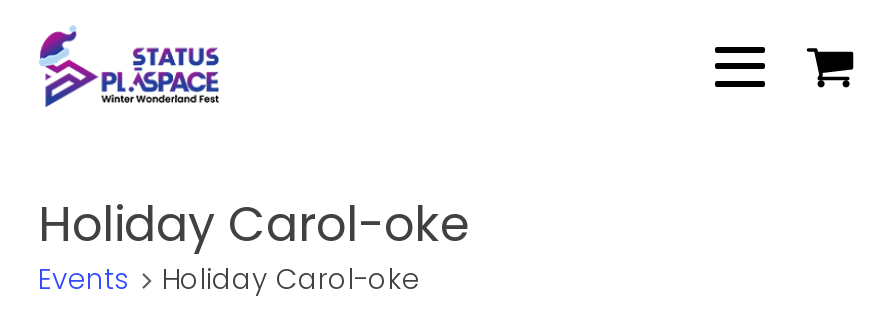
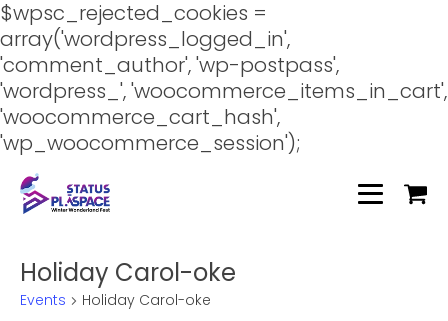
+ $wpsc_rejected_cookies =
+ array('wordpress_logged_in',
+ 'comment_author', 'wp-postpass',
+ 'wordpress_', 'woocommerce_items_in_cart',
+ 'woocommerce_cart_hash',
+ 'wp_woocommerce_session');
